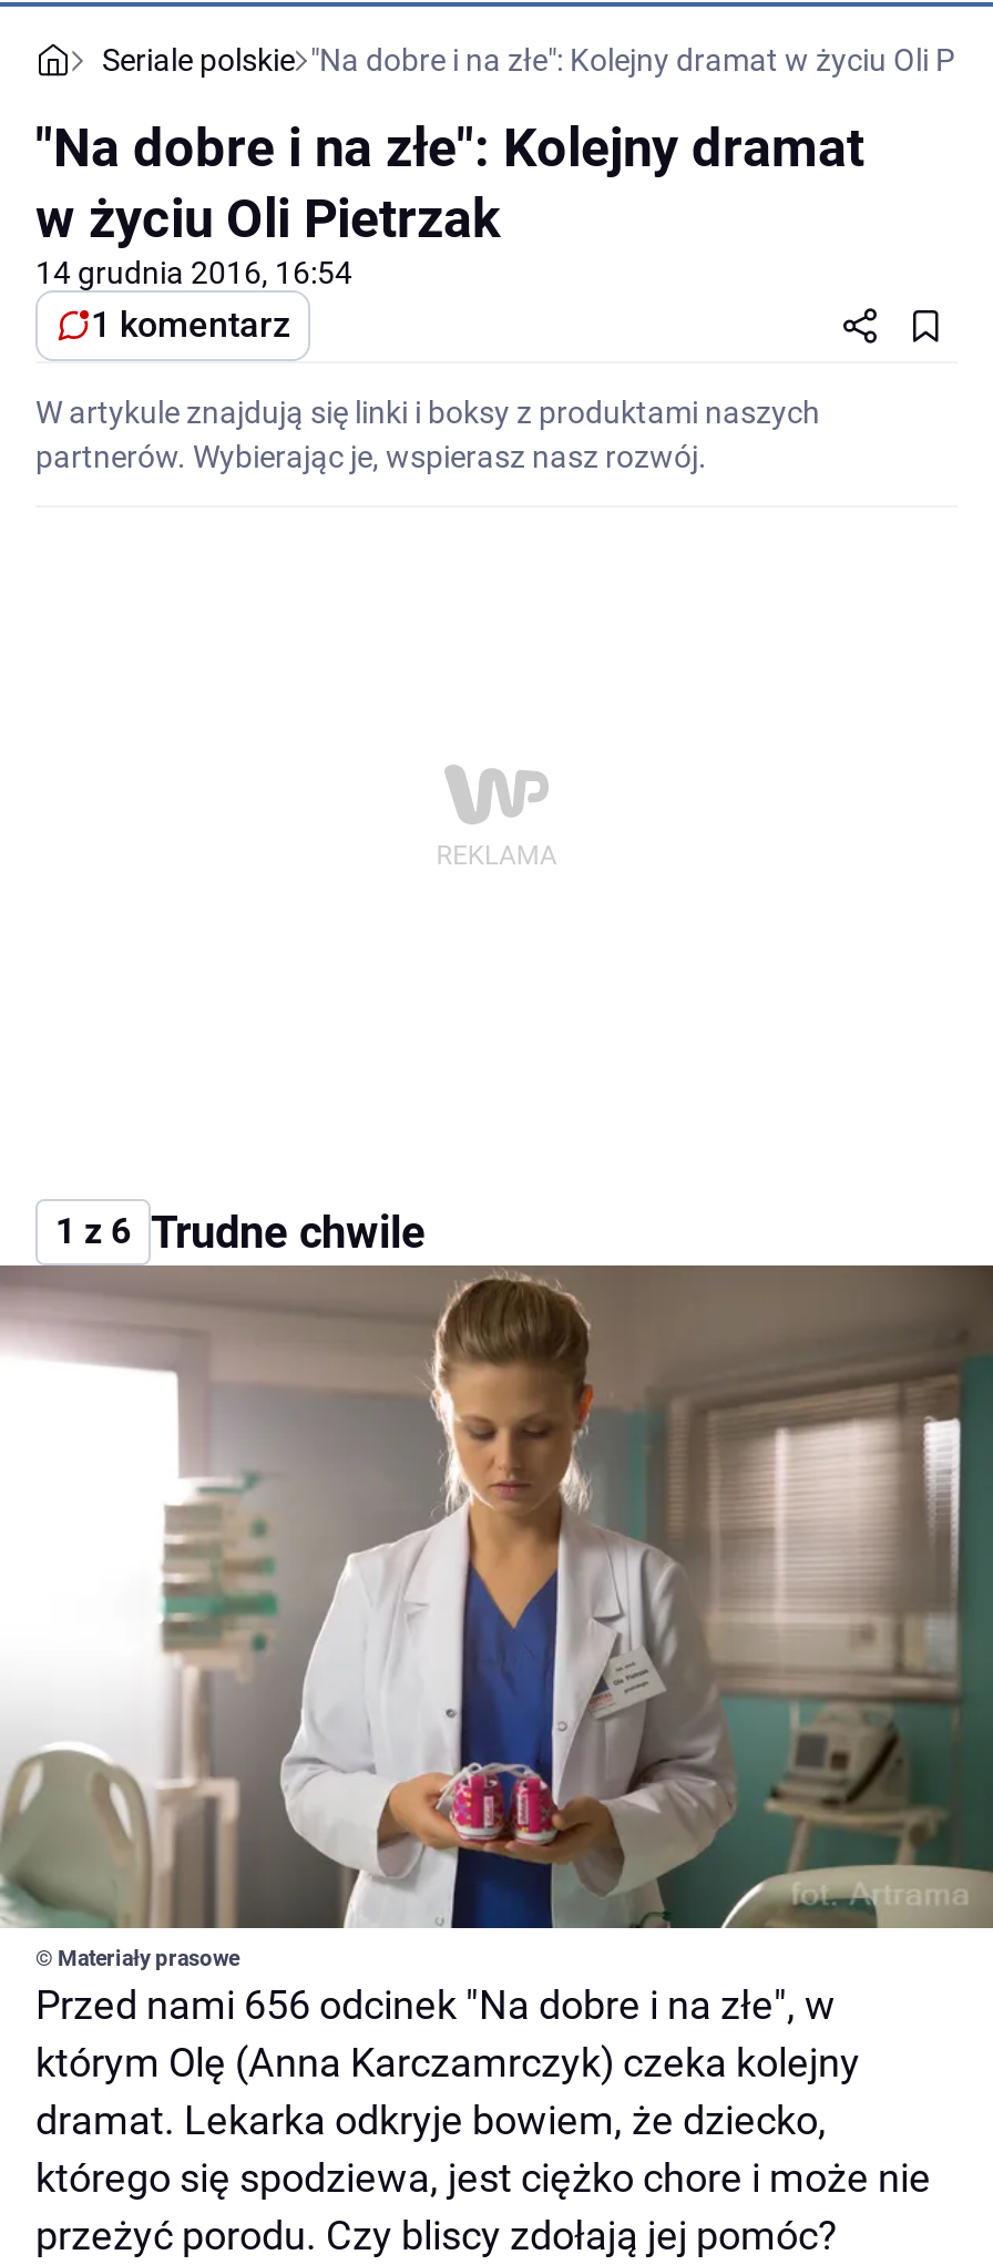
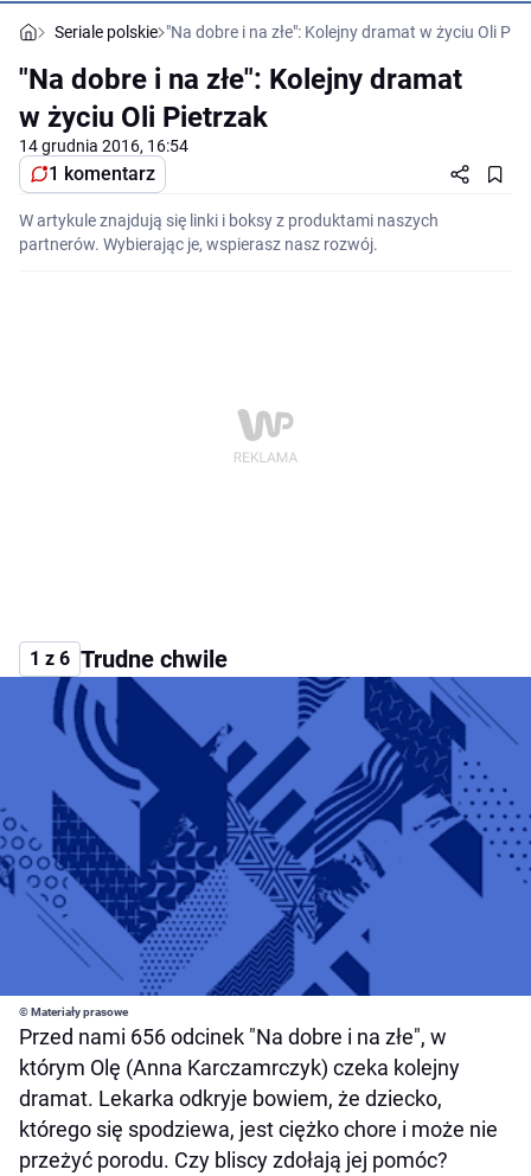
- [image]
+ [image]
